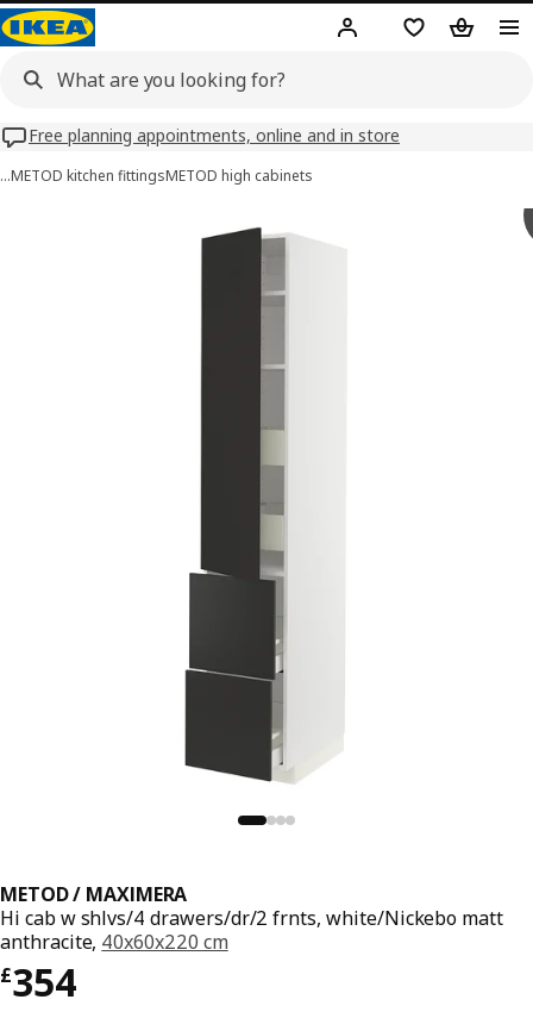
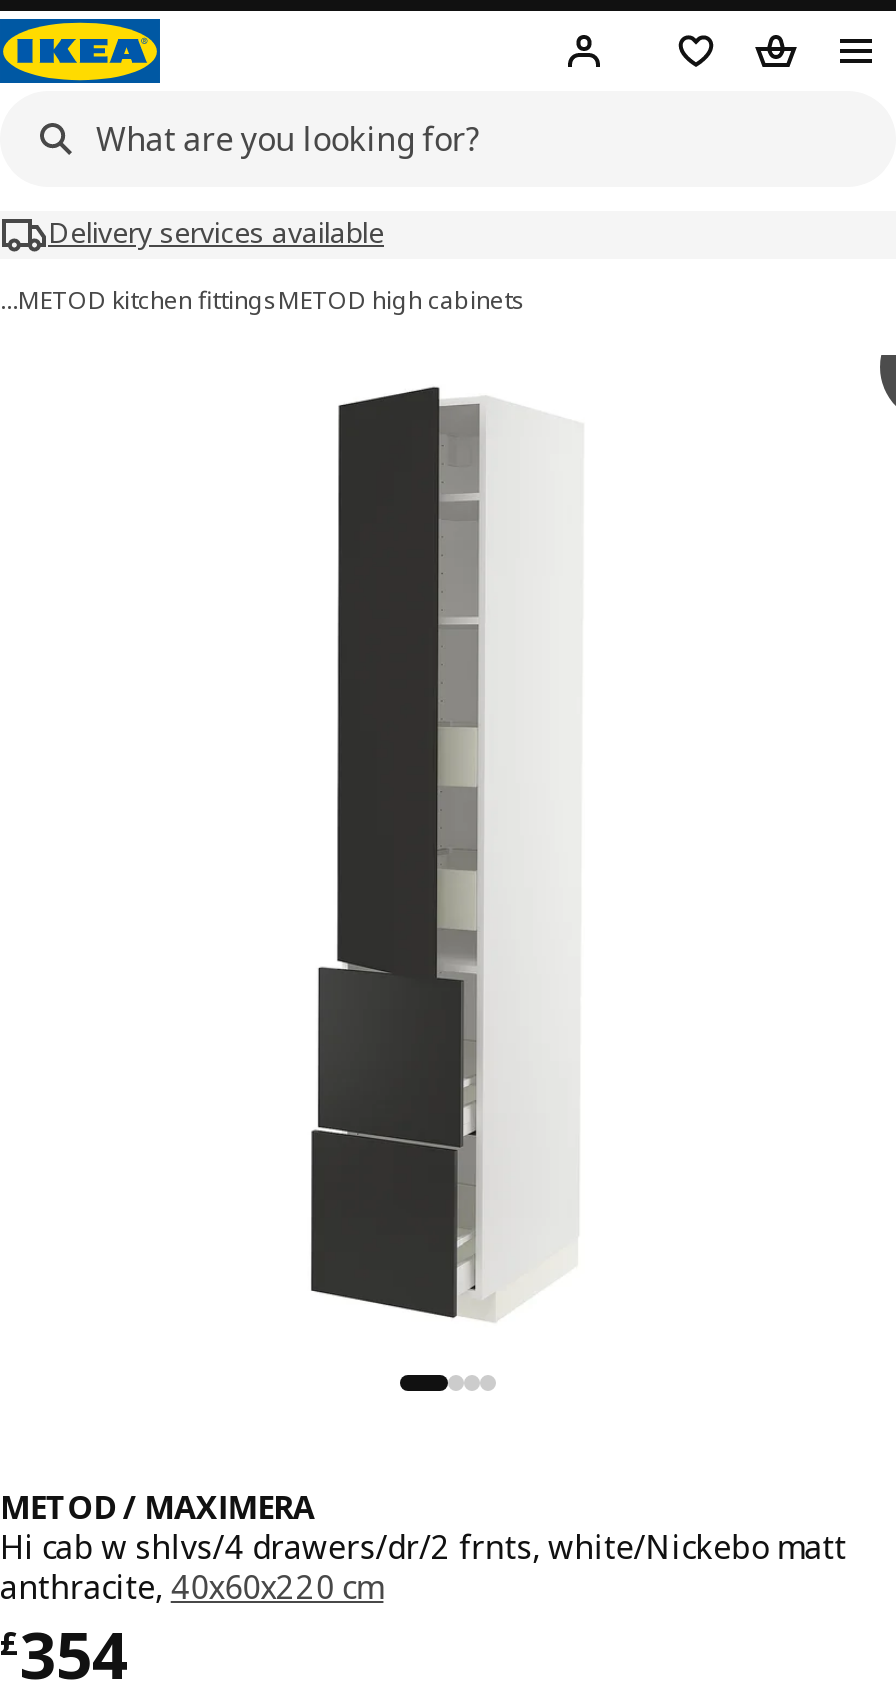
- Free planning appointments, online and in store
+ Delivery services available
